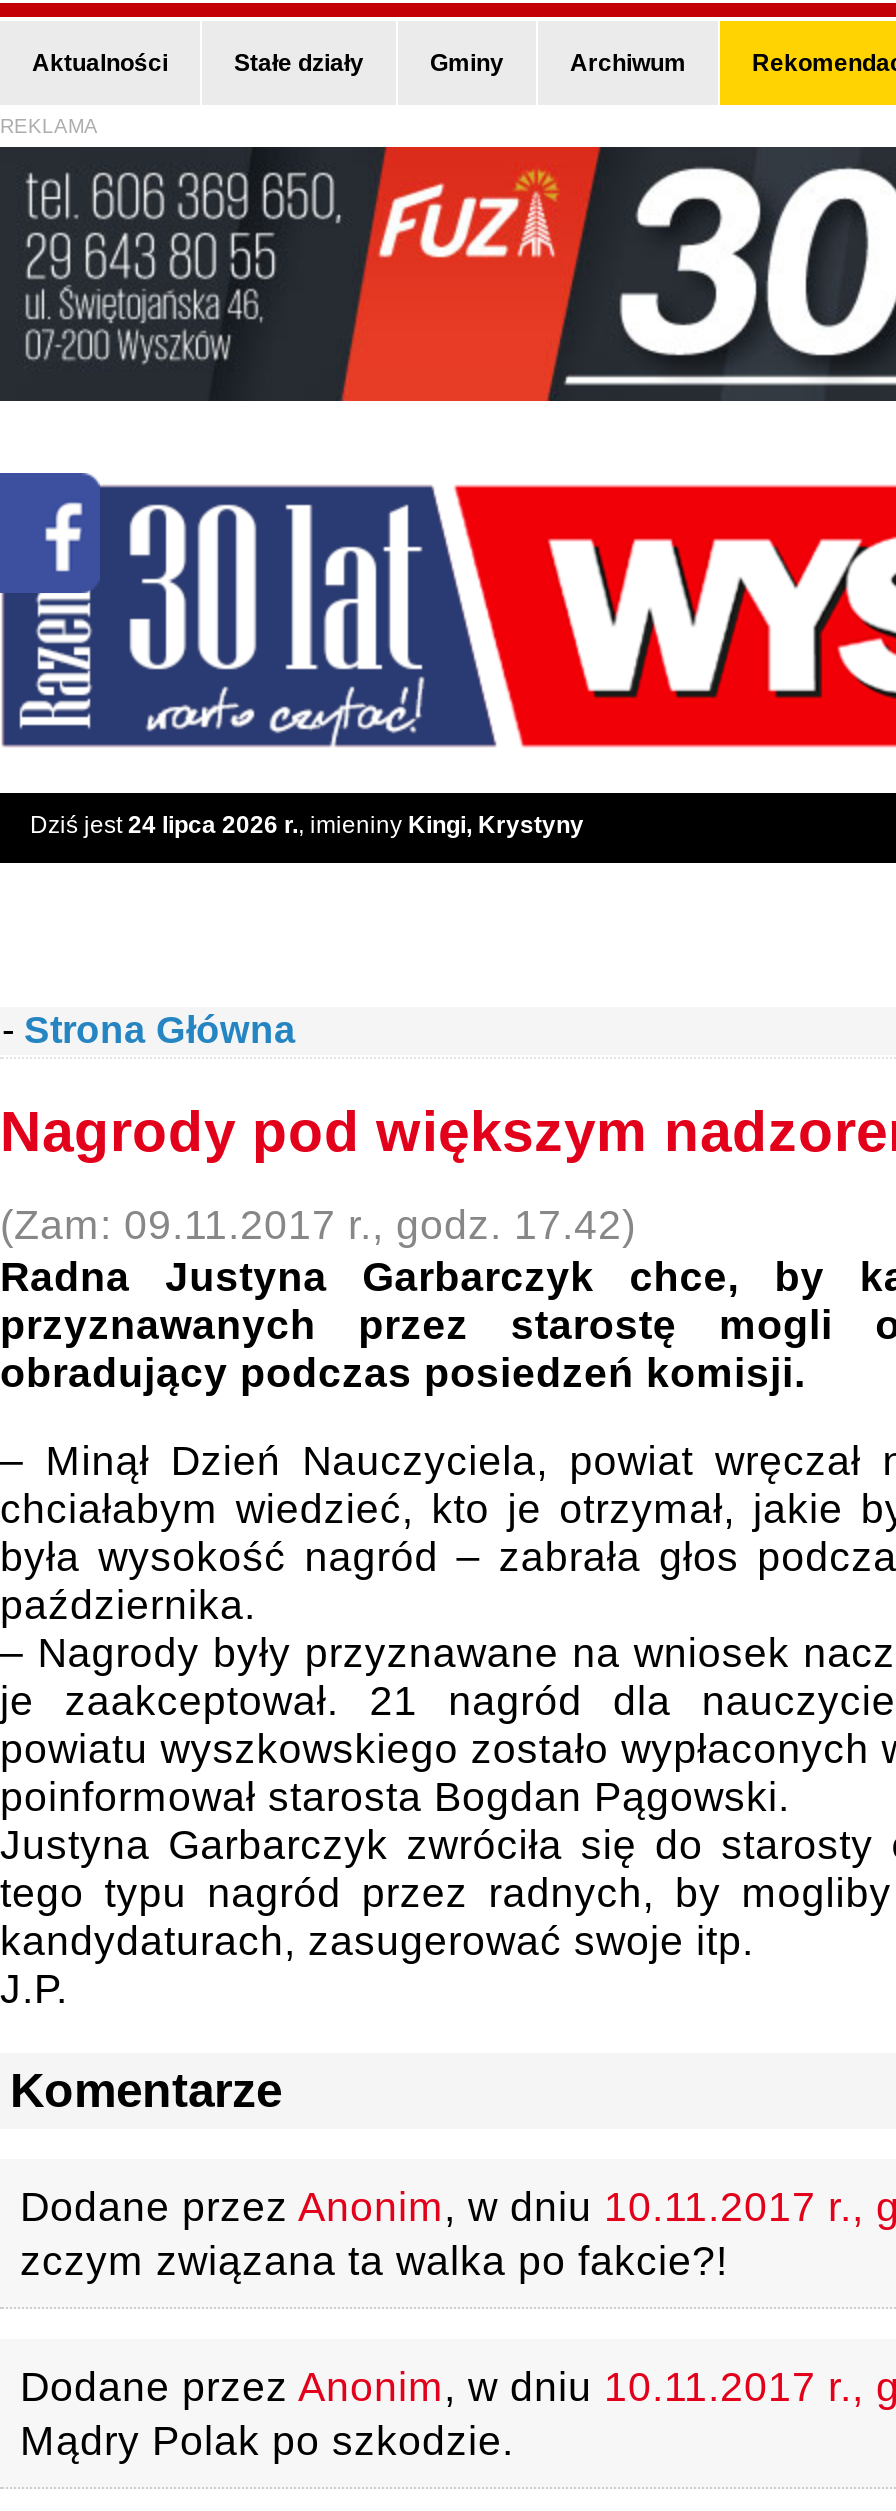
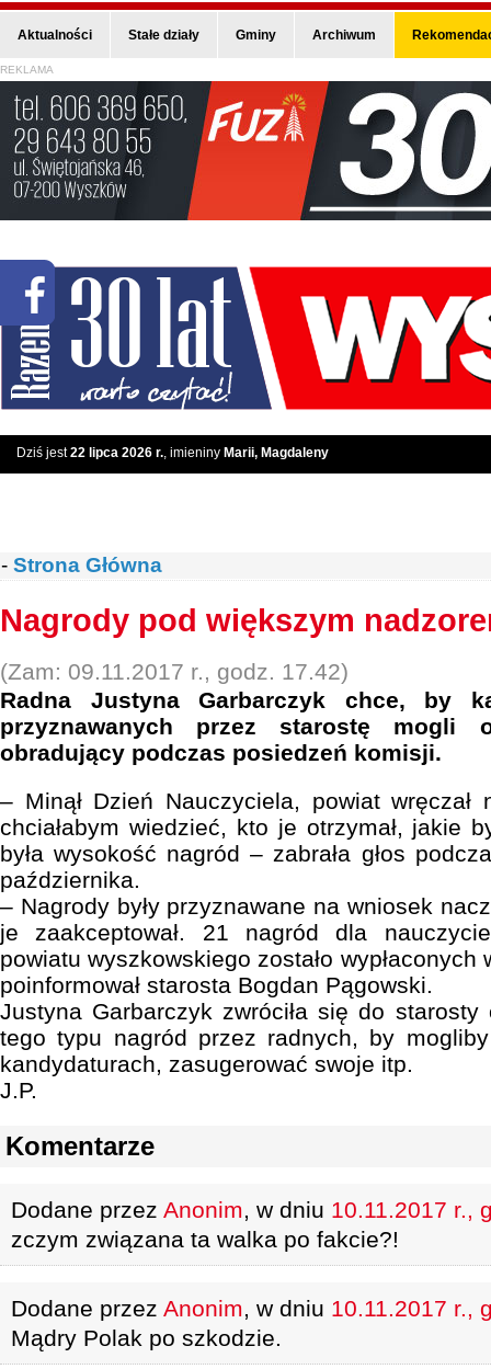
- Dziś jest 24 lipca 2026 r., imieniny Kingi, Krystyny
+ Dziś jest 22 lipca 2026 r., imieniny Marii, Magdaleny
